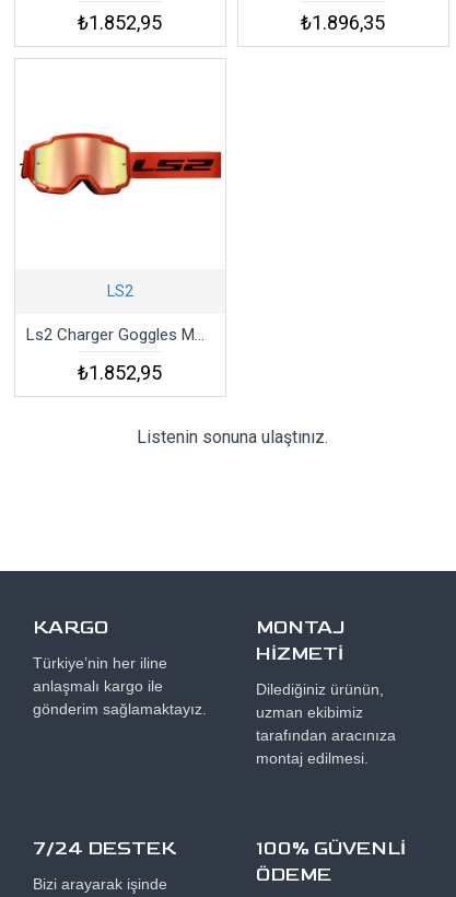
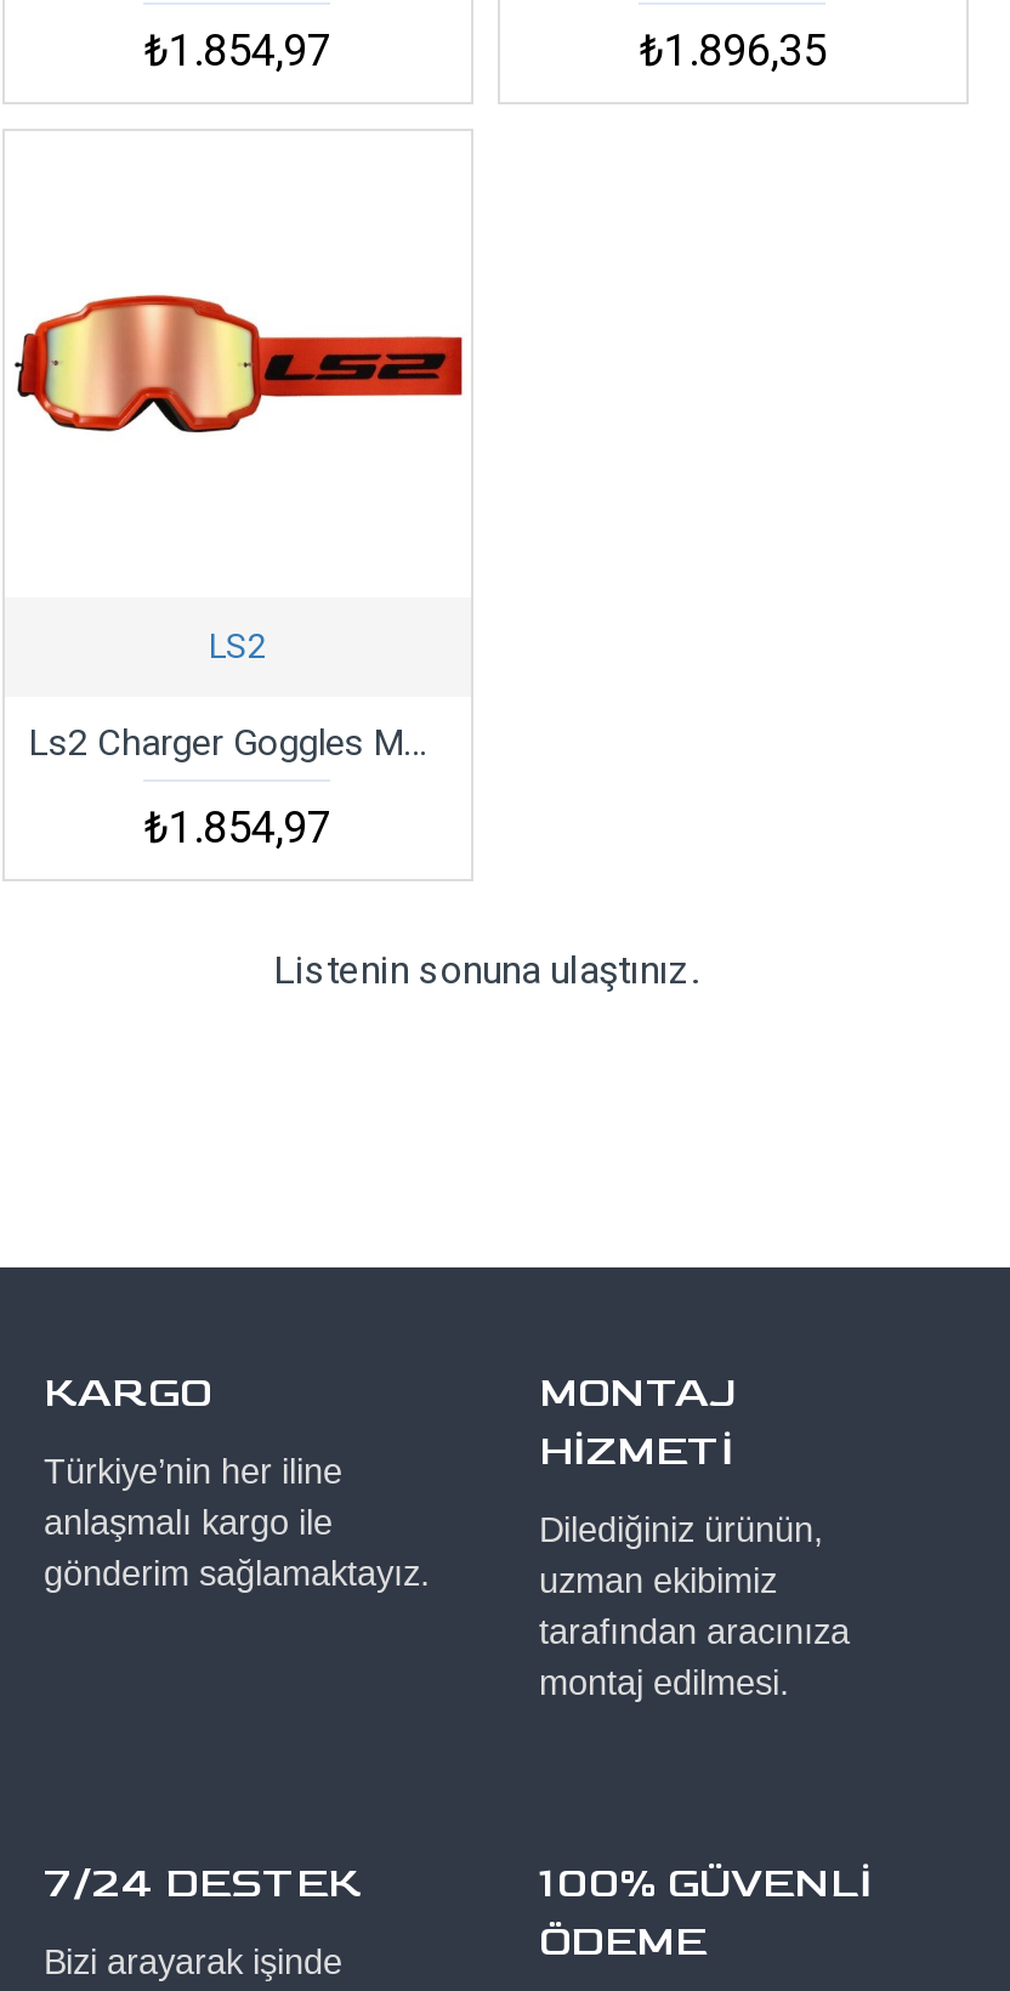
- ₺1.852,95
+ ₺1.854,97

- ₺1.852,95
+ ₺1.854,97
